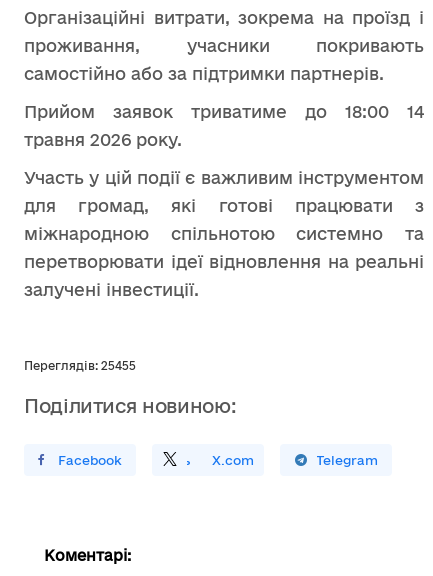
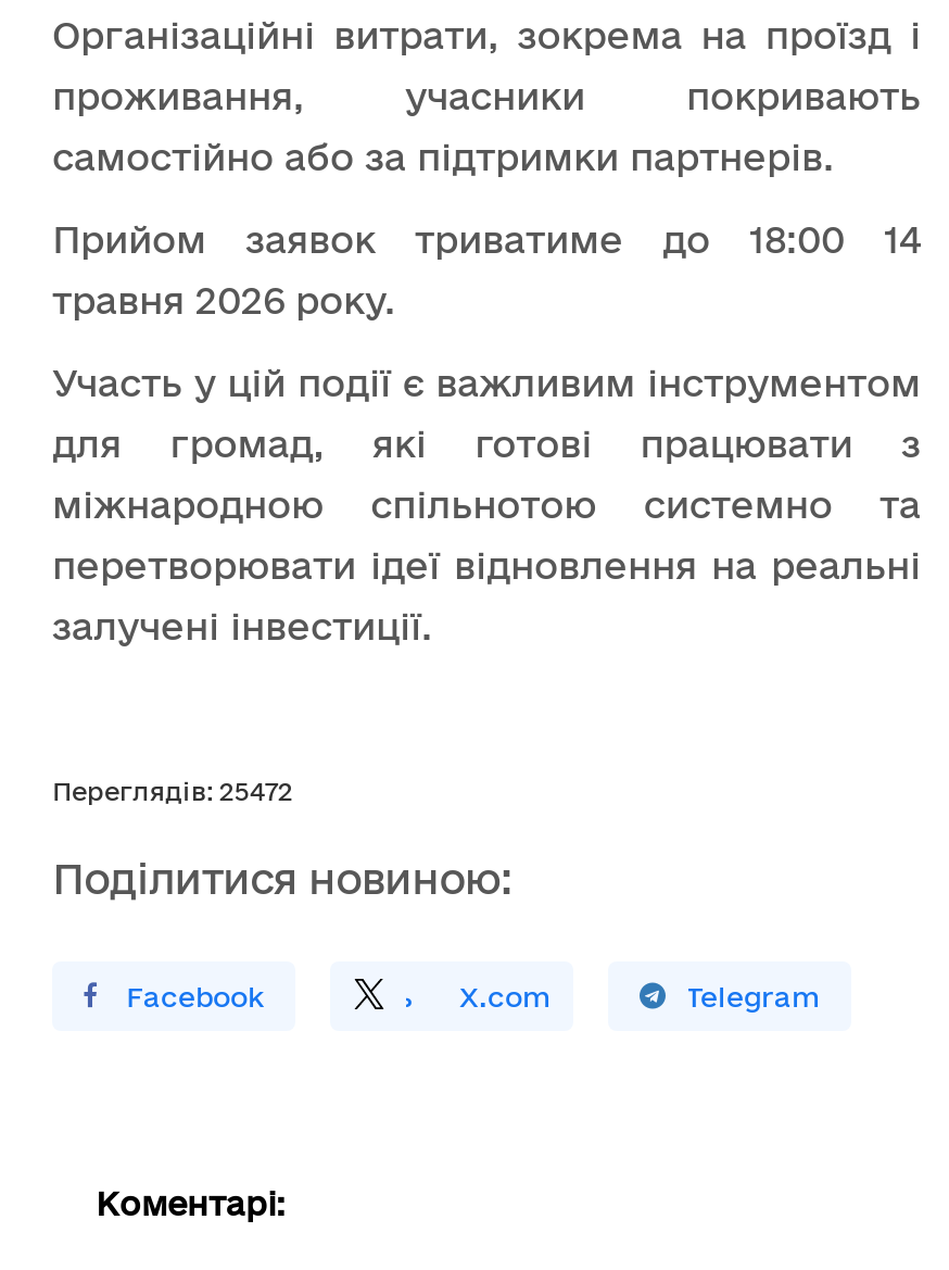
- Переглядів: 25455
+ Переглядів: 25472
